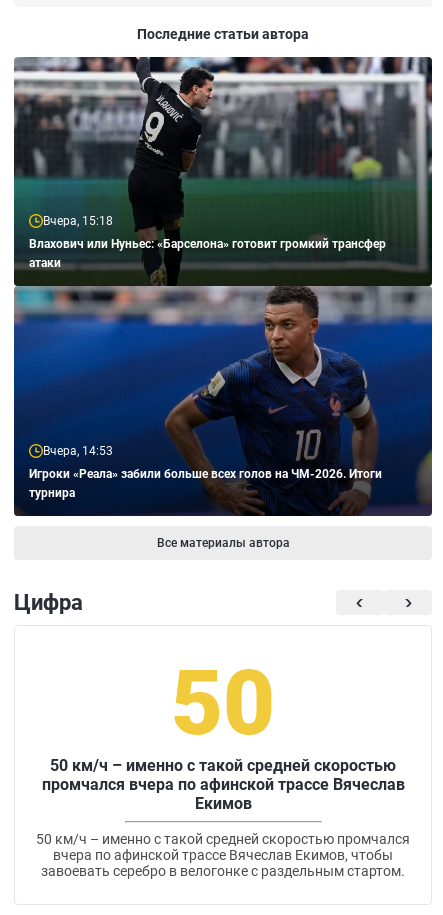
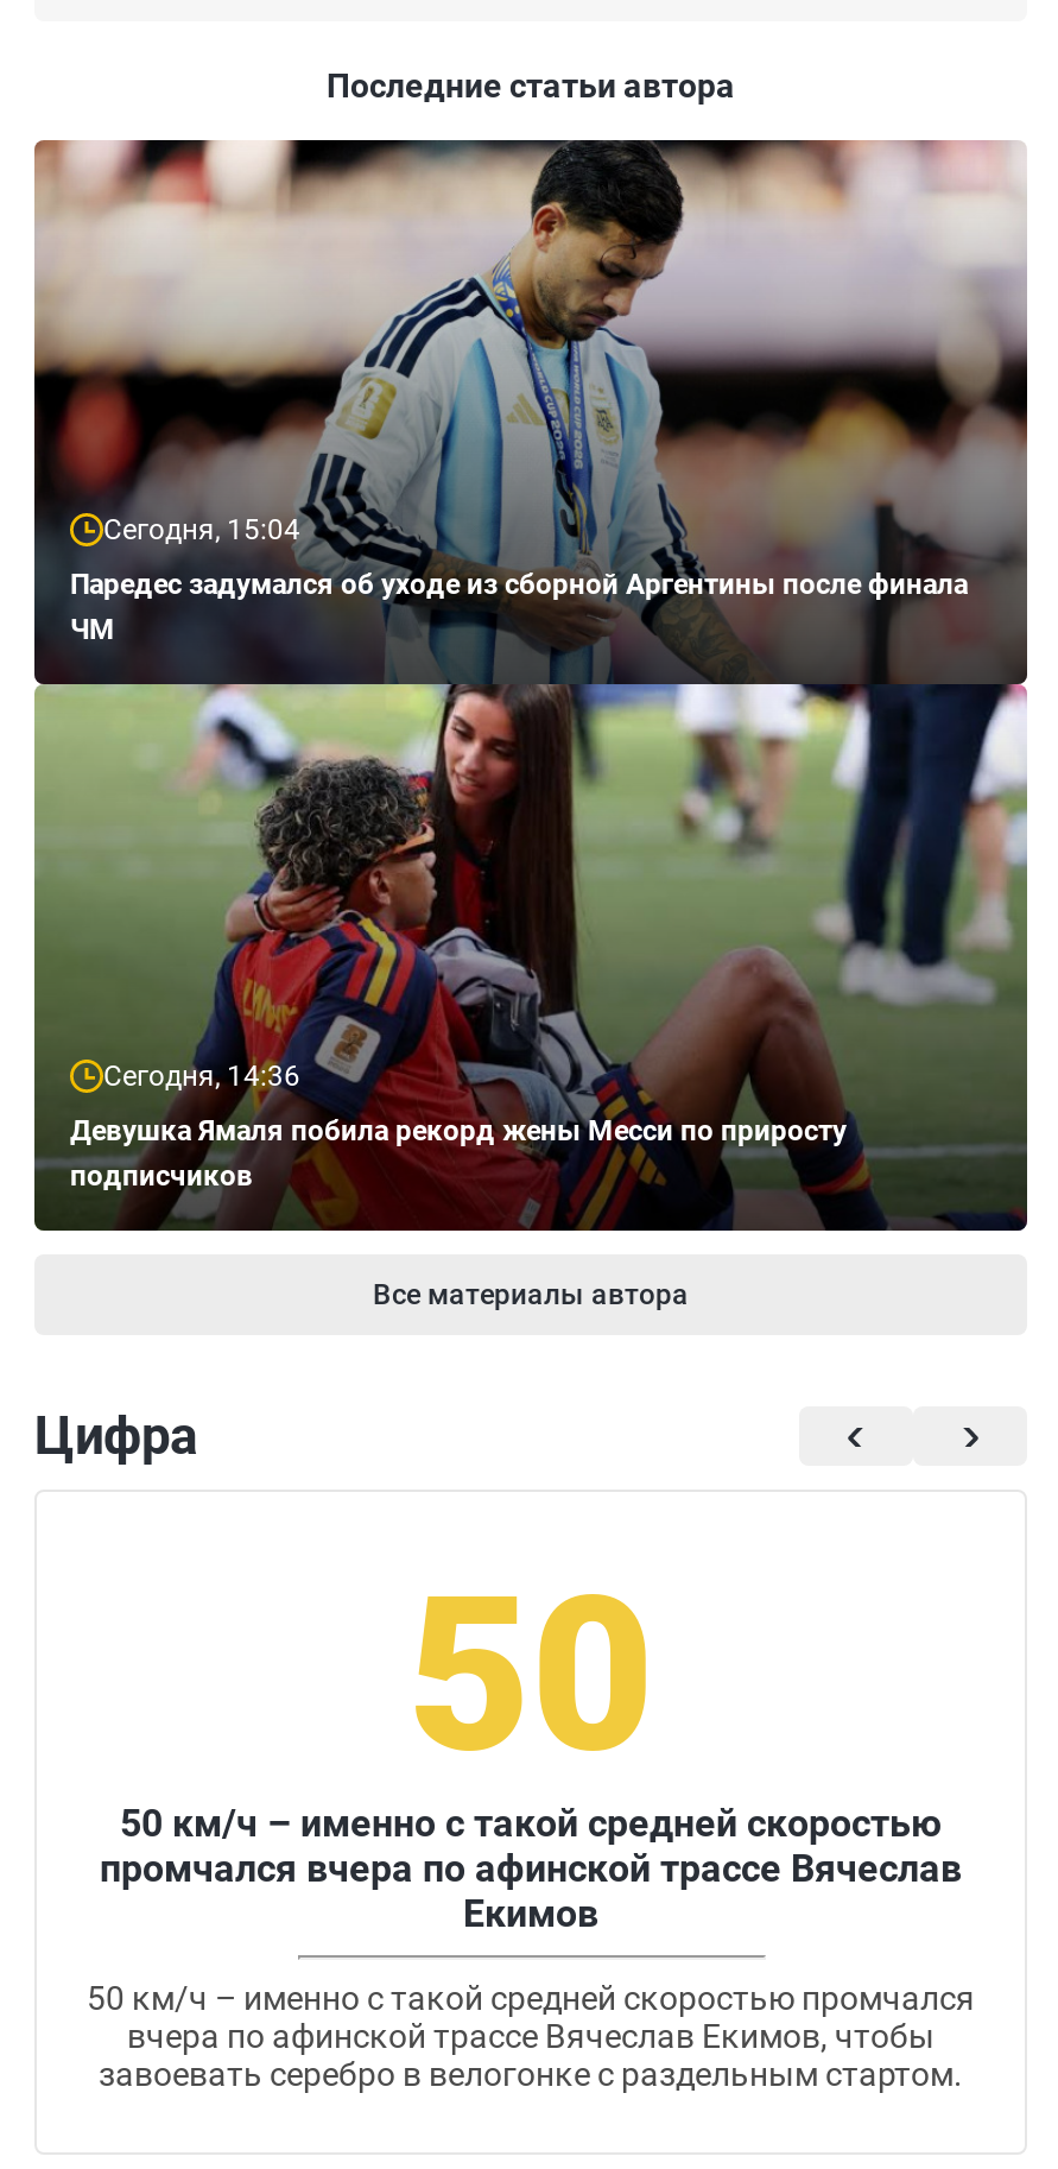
- [image]
- Вчера, 15:18
+ [image]
+ Сегодня, 15:04

- Влахович или Нуньес: «Барселона» готовит громкий трансфер
- атаки
+ Паредес задумался об уходе из сборной Аргентины после финала
+ ЧМ

- Вчера, 14:53
+ Сегодня, 14:36

- Игроки «Реала» забили больше всех голов на ЧМ-2026. Итоги
- турнира
+ Девушка Ямаля побила рекорд жены Месси по приросту
+ подписчиков
